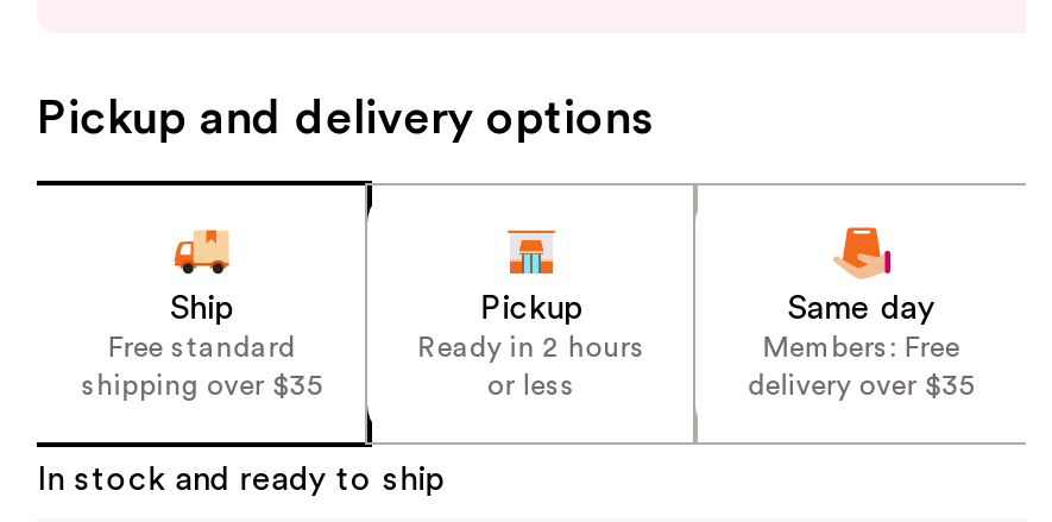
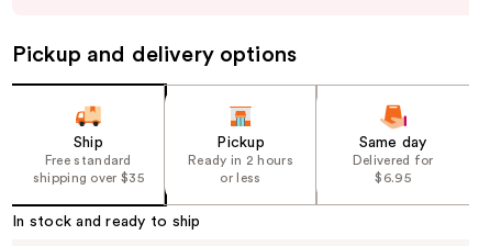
- Members: Free
- delivery over $35
+ Delivered for
+ $6.95
